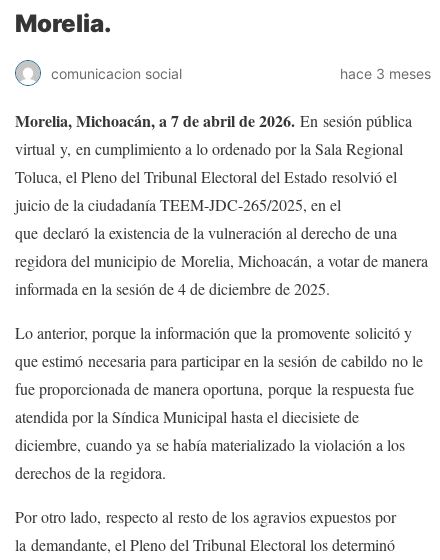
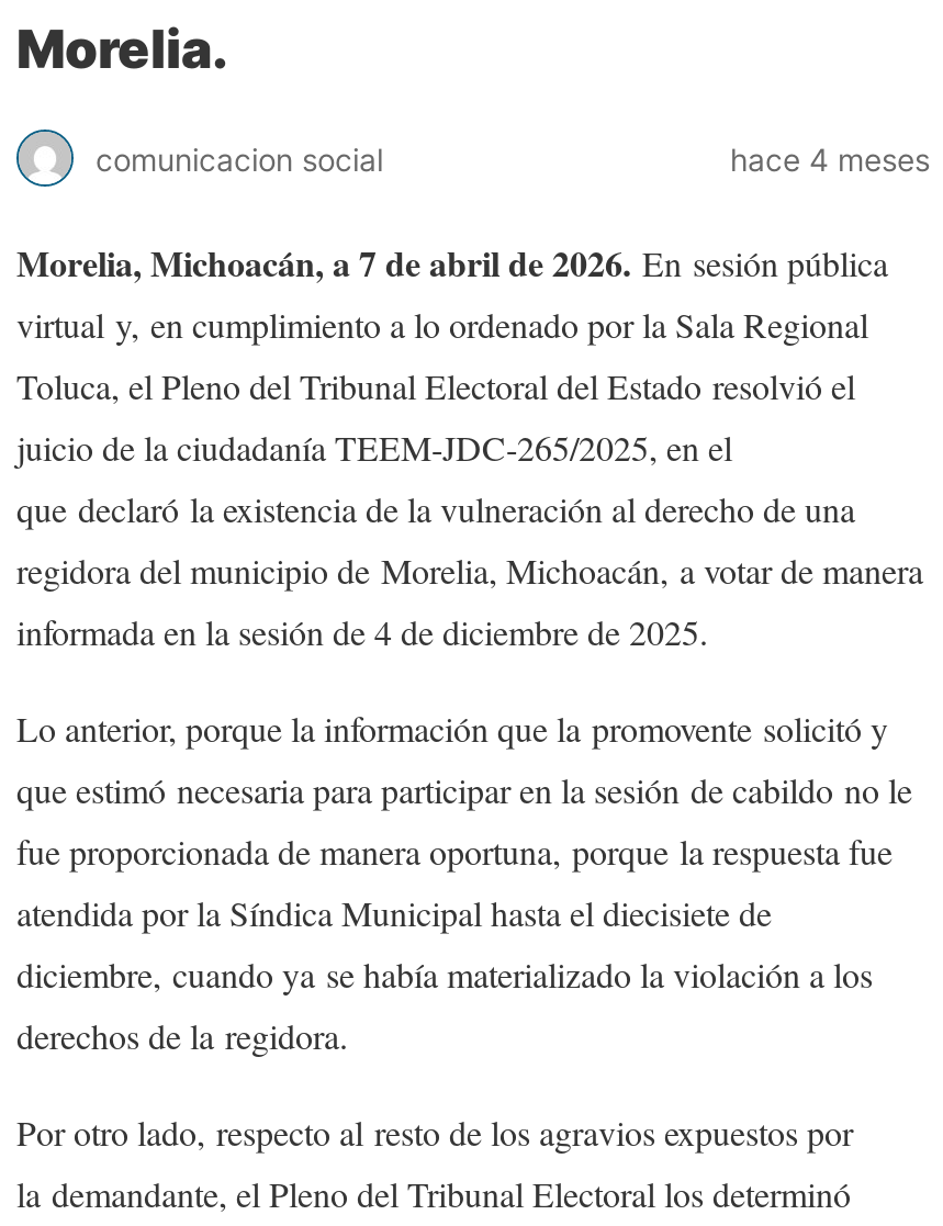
- hace 3 meses
+ hace 4 meses
